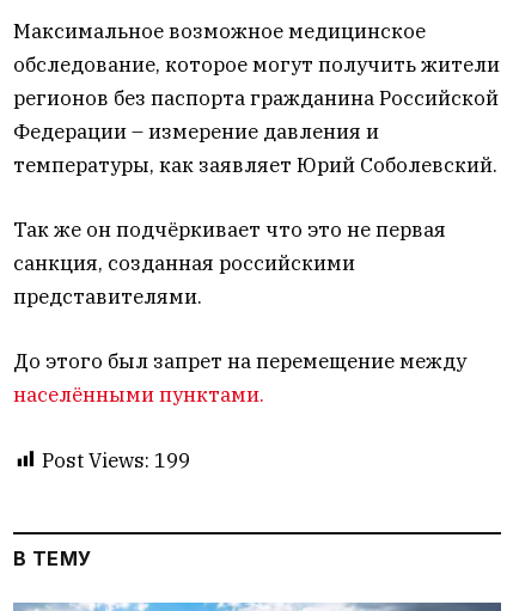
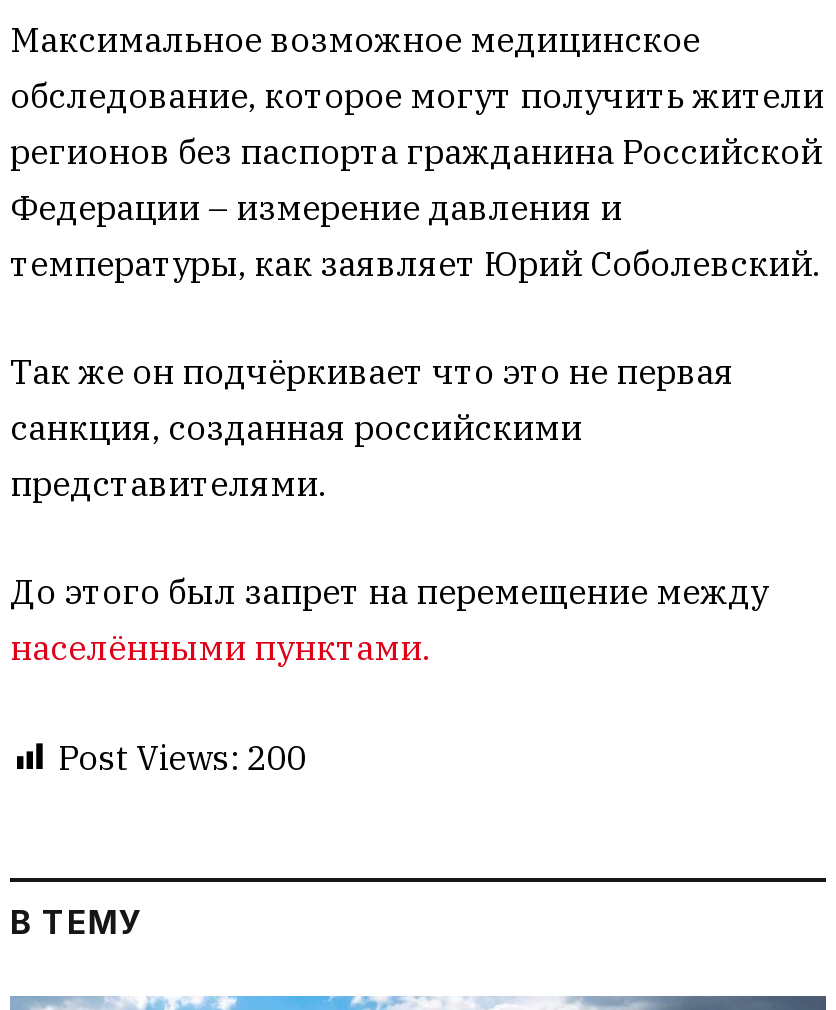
- Post Views: 199
+ Post Views: 200
